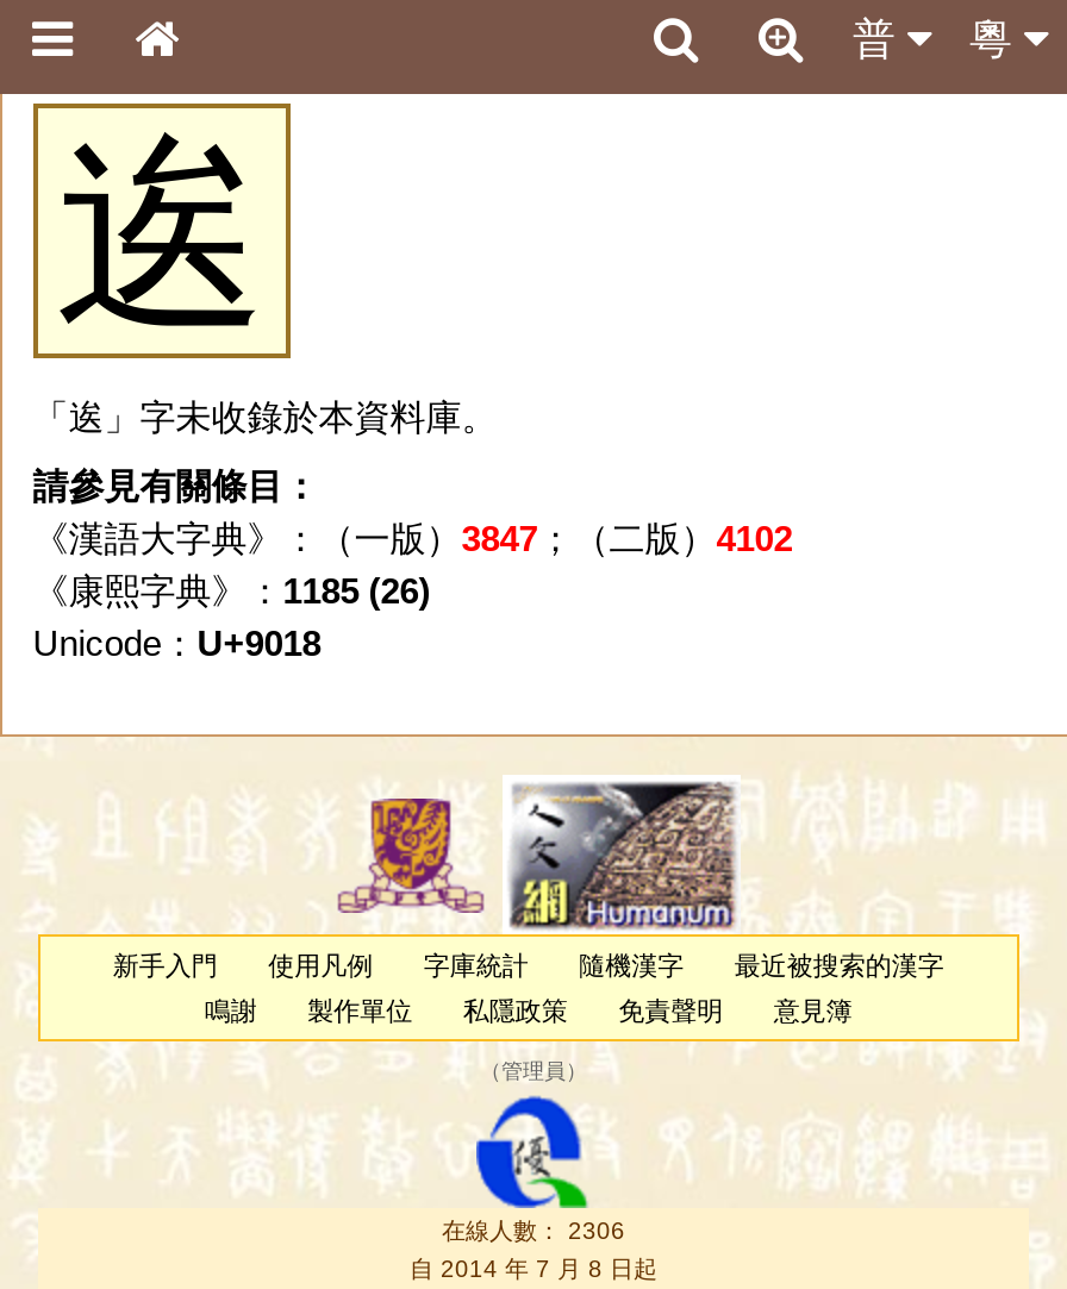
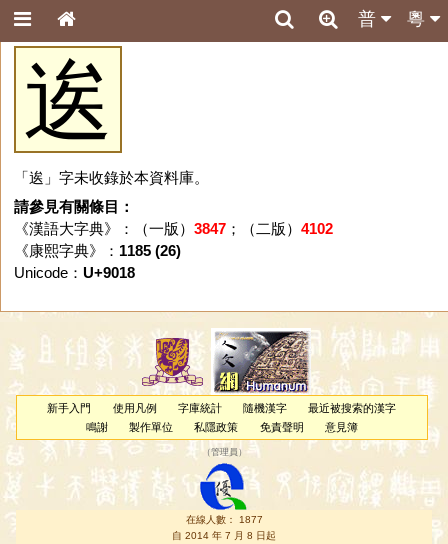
- 在線人數： 2306
+ 在線人數： 1877
